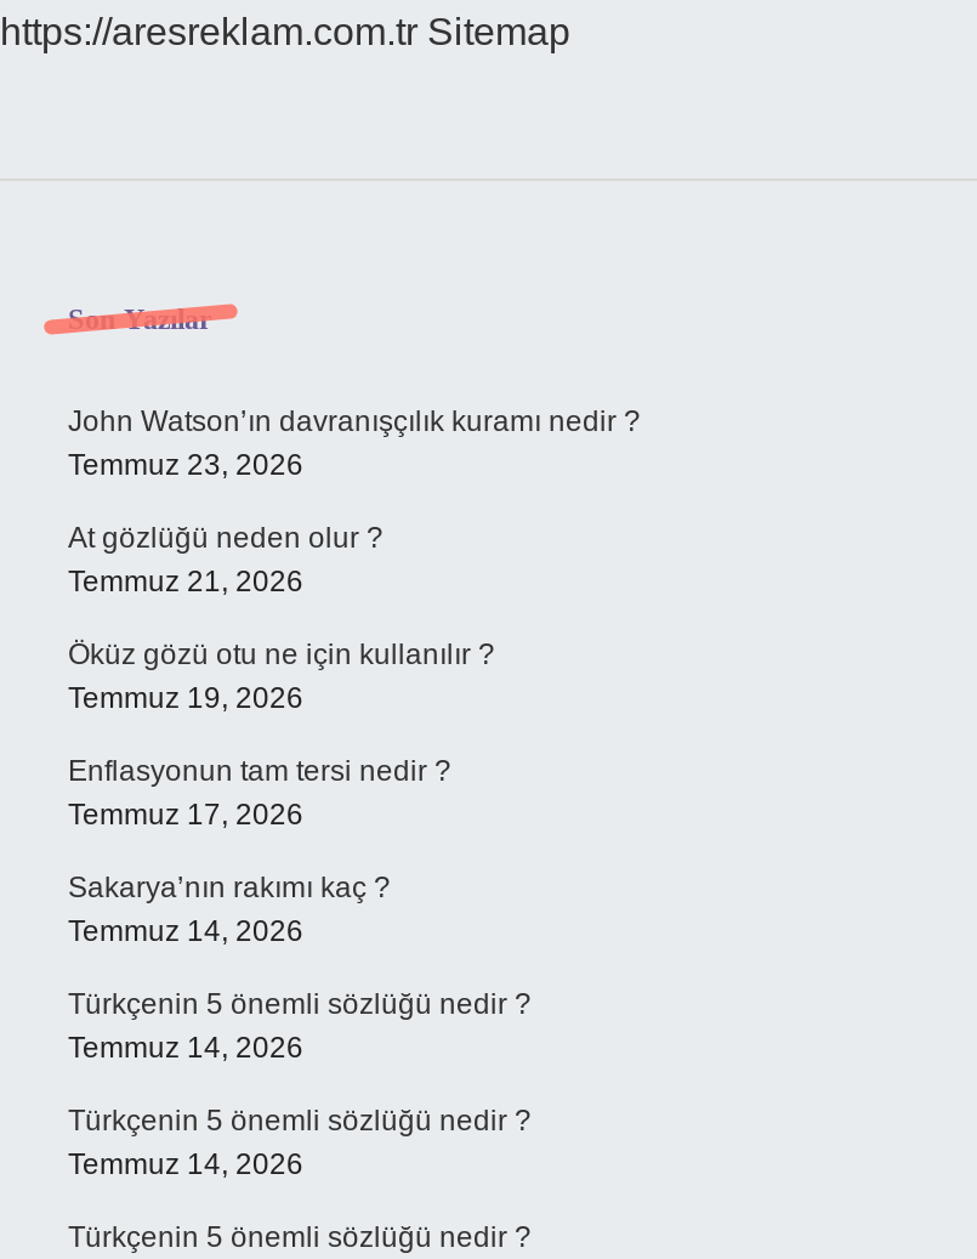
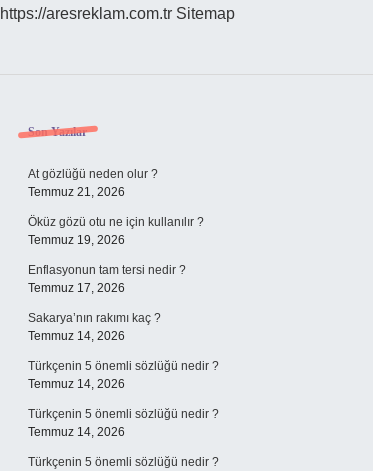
- John Watson’ın davranışçılık kuramı nedir ?
- Temmuz 23, 2026
